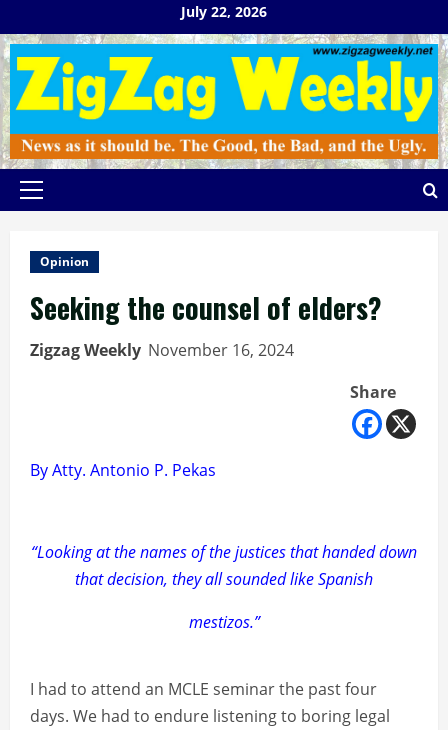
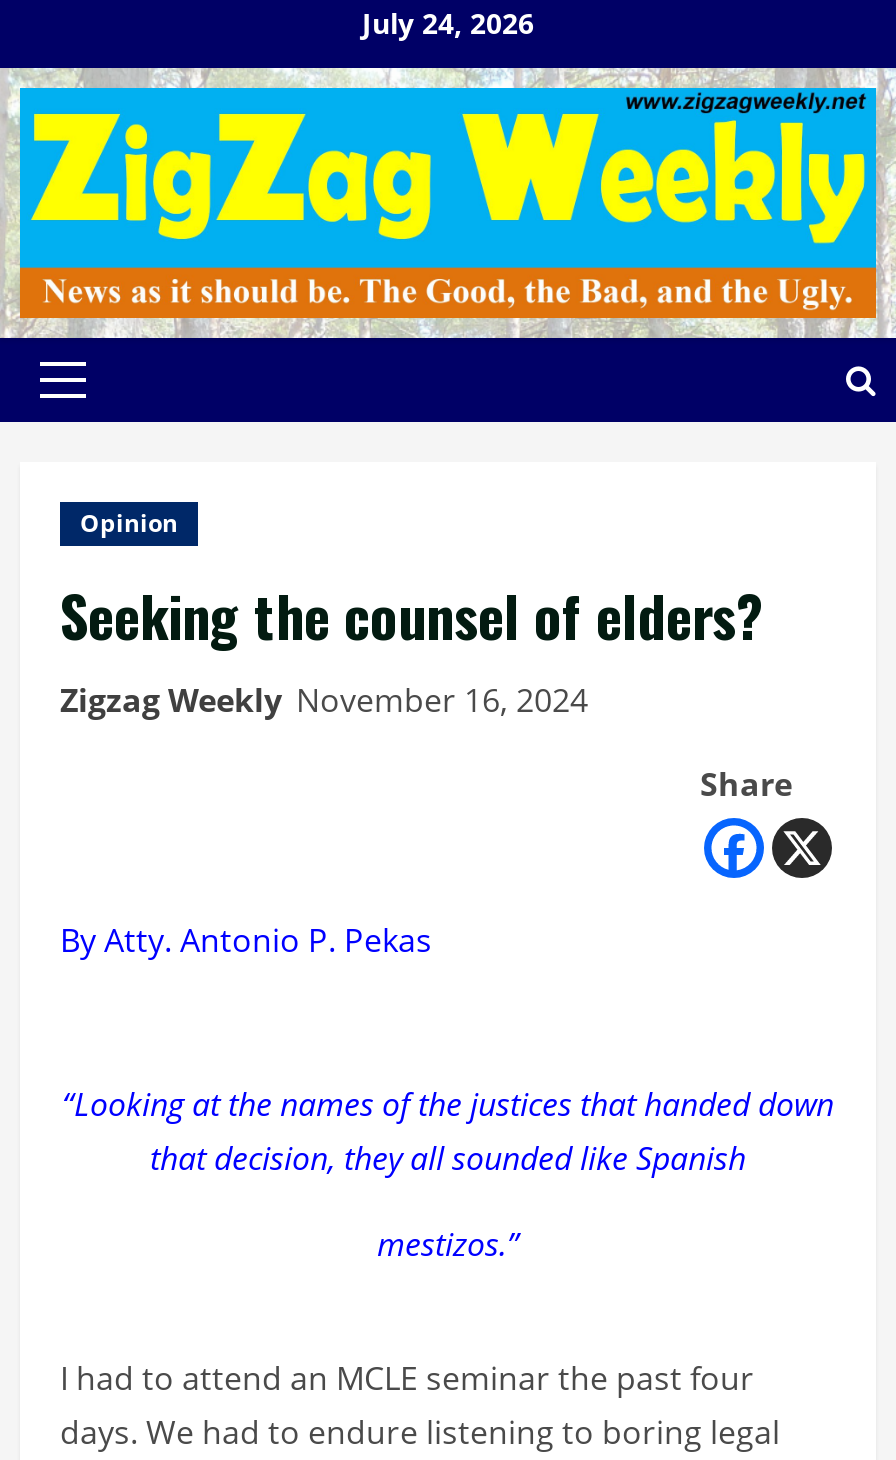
- July 22, 2026
+ July 24, 2026
